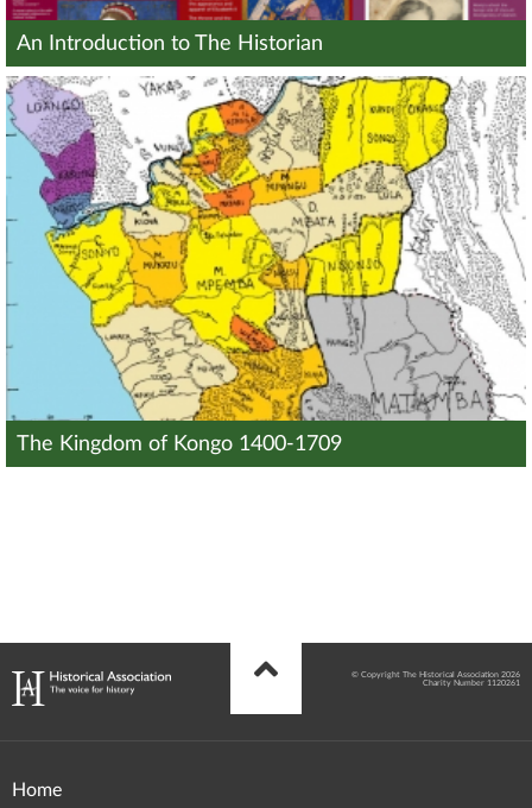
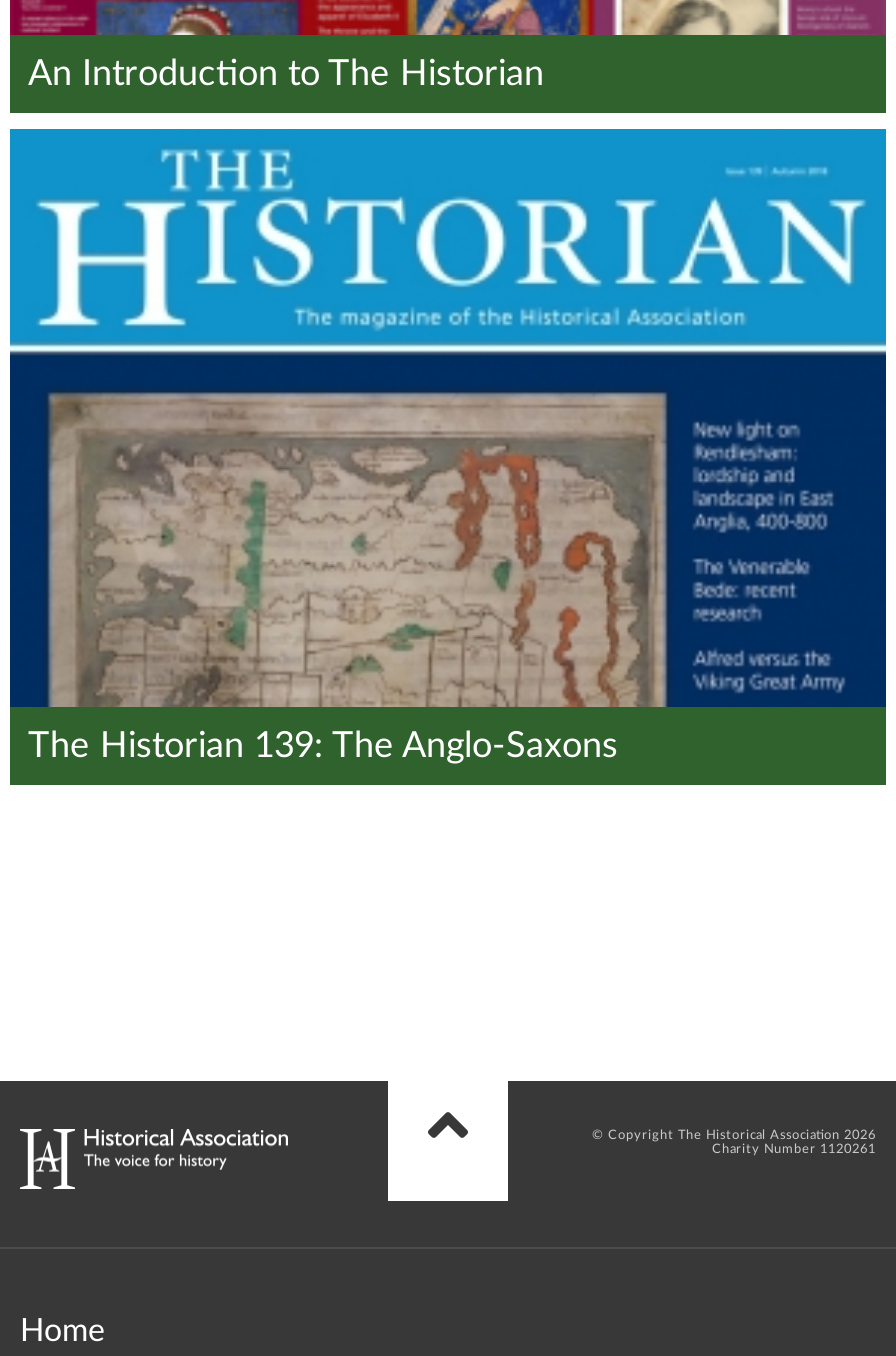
- [image]
- The Kingdom of Kongo 1400-1709
+ [image]
+ The Historian 139: The Anglo-Saxons
